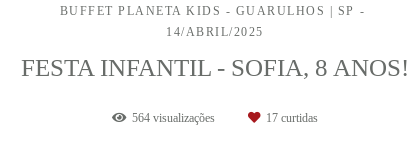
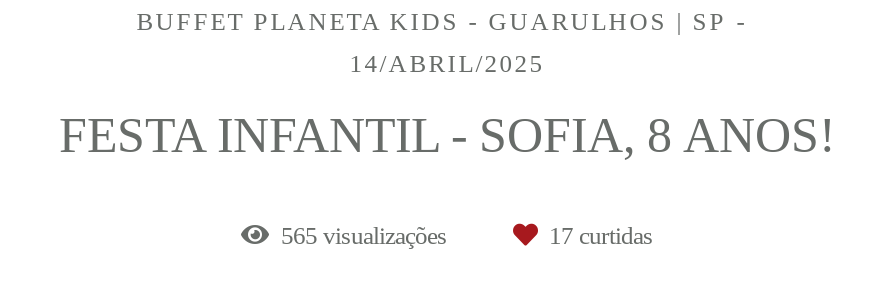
- 564 visualizações
+ 565 visualizações
